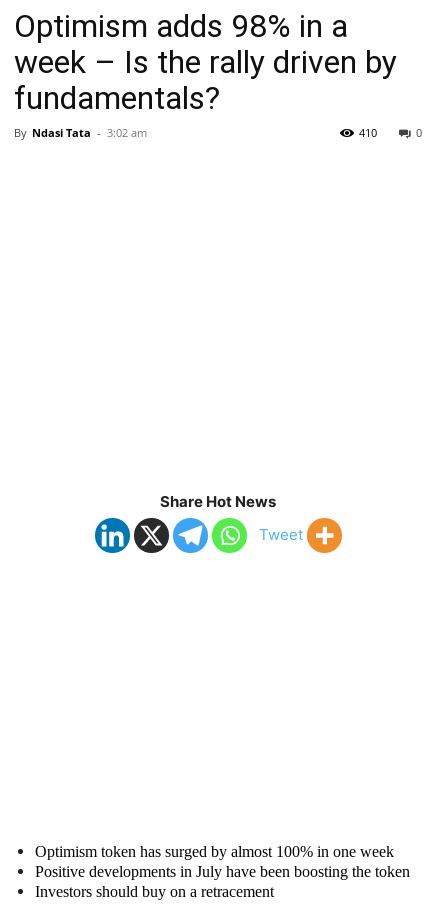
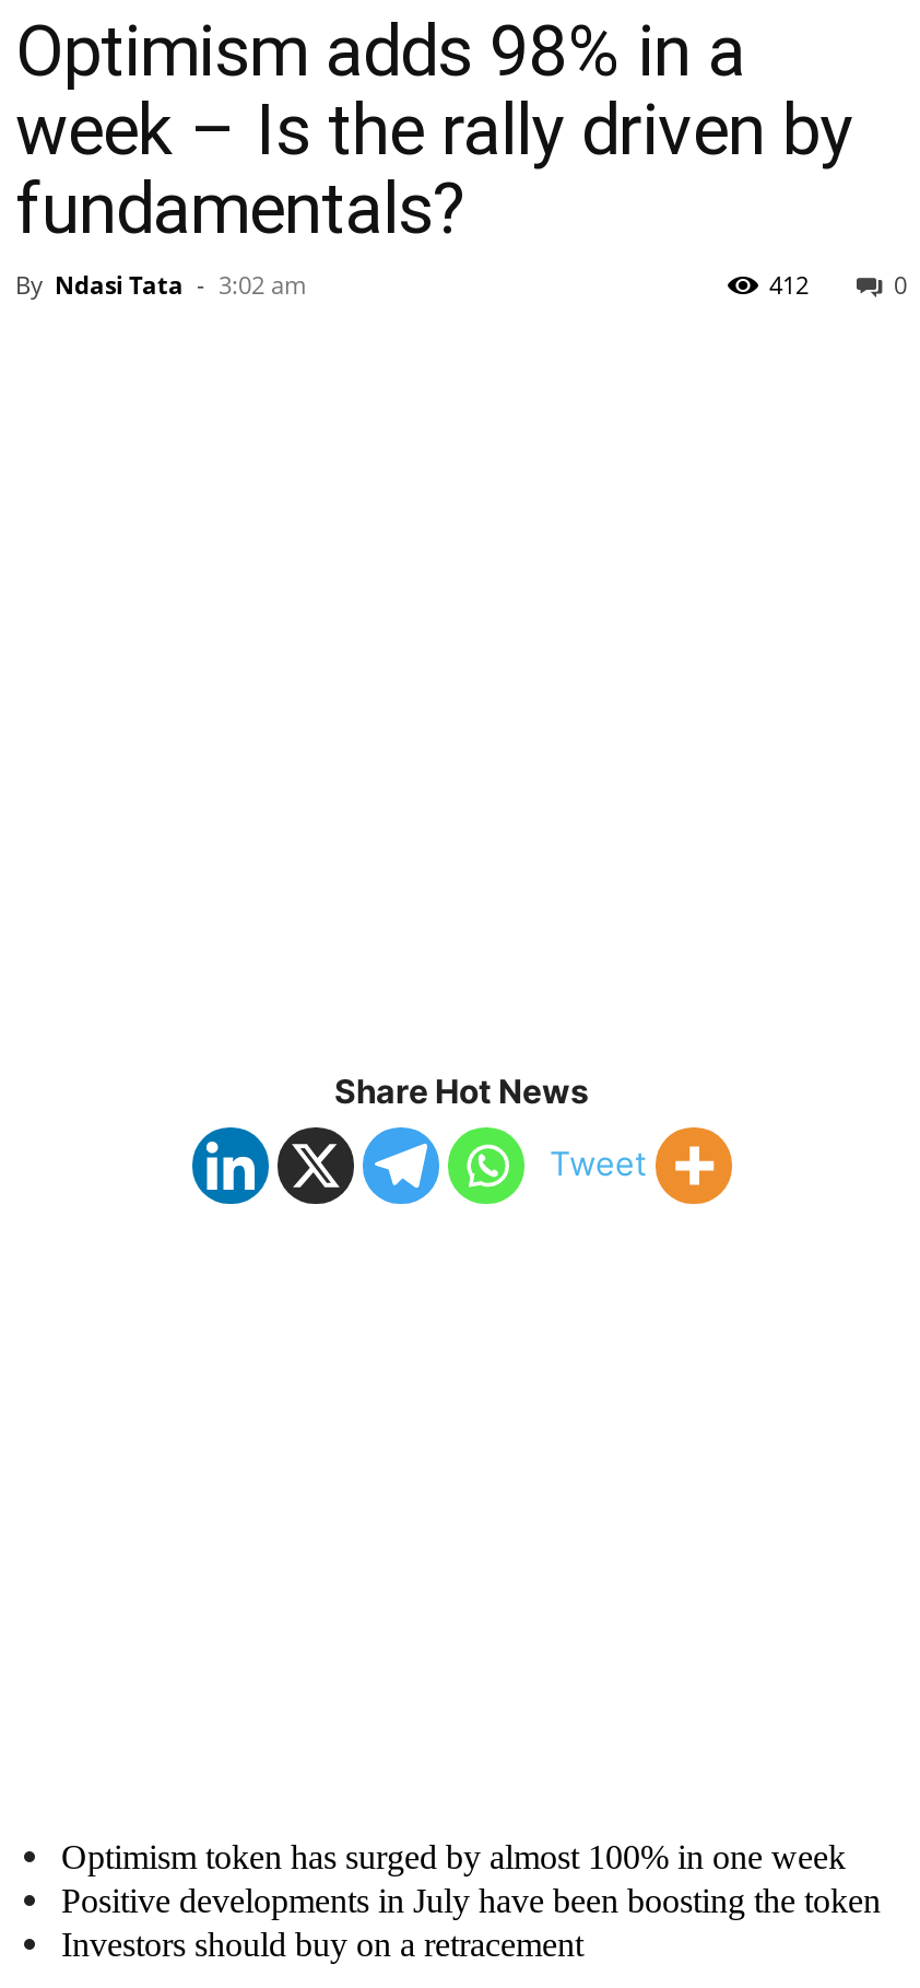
- 410
+ 412
